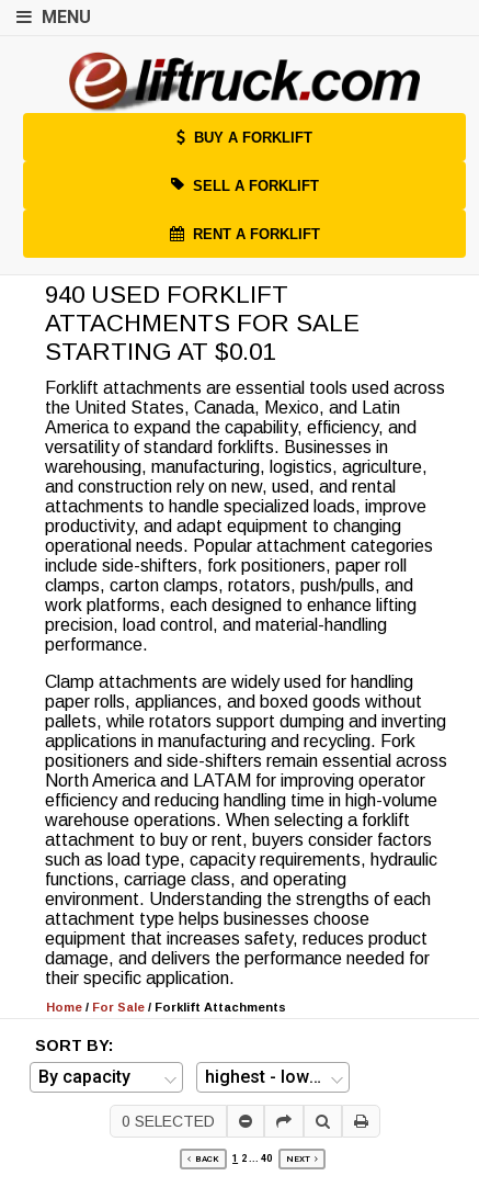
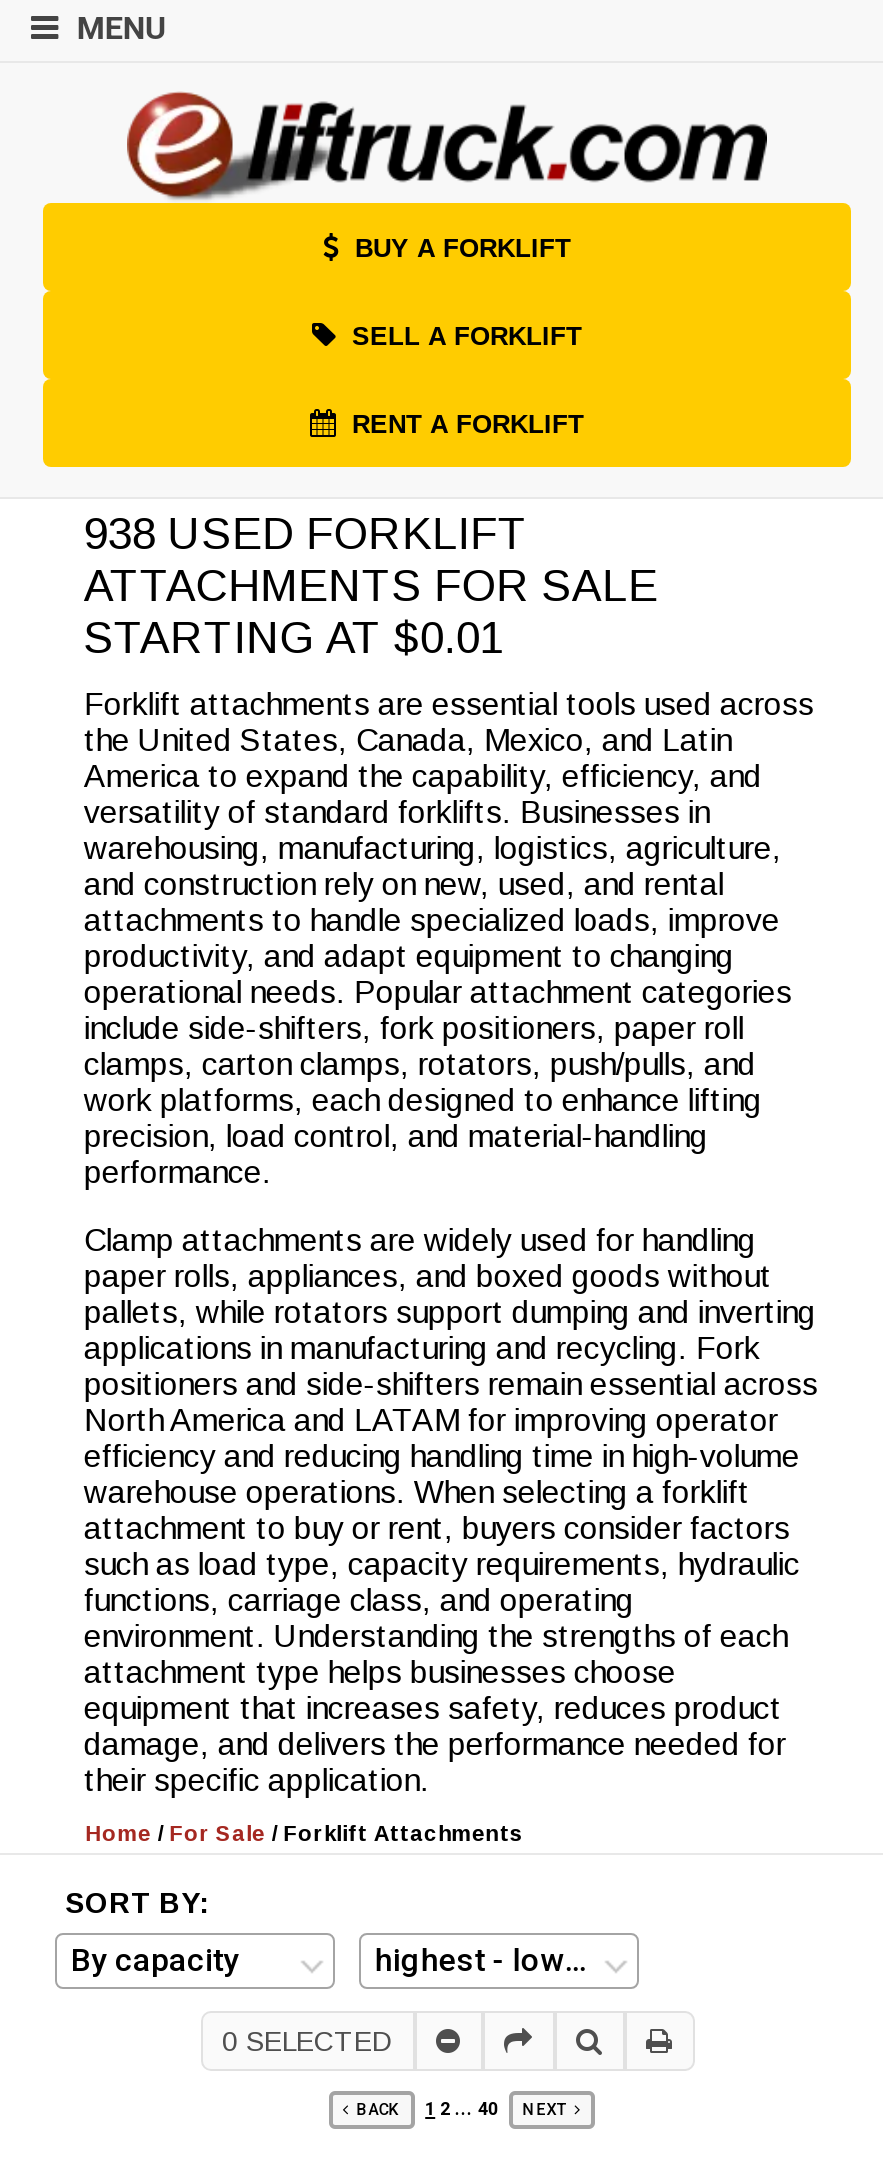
- 940 USED FORKLIFT
+ 938 USED FORKLIFT
